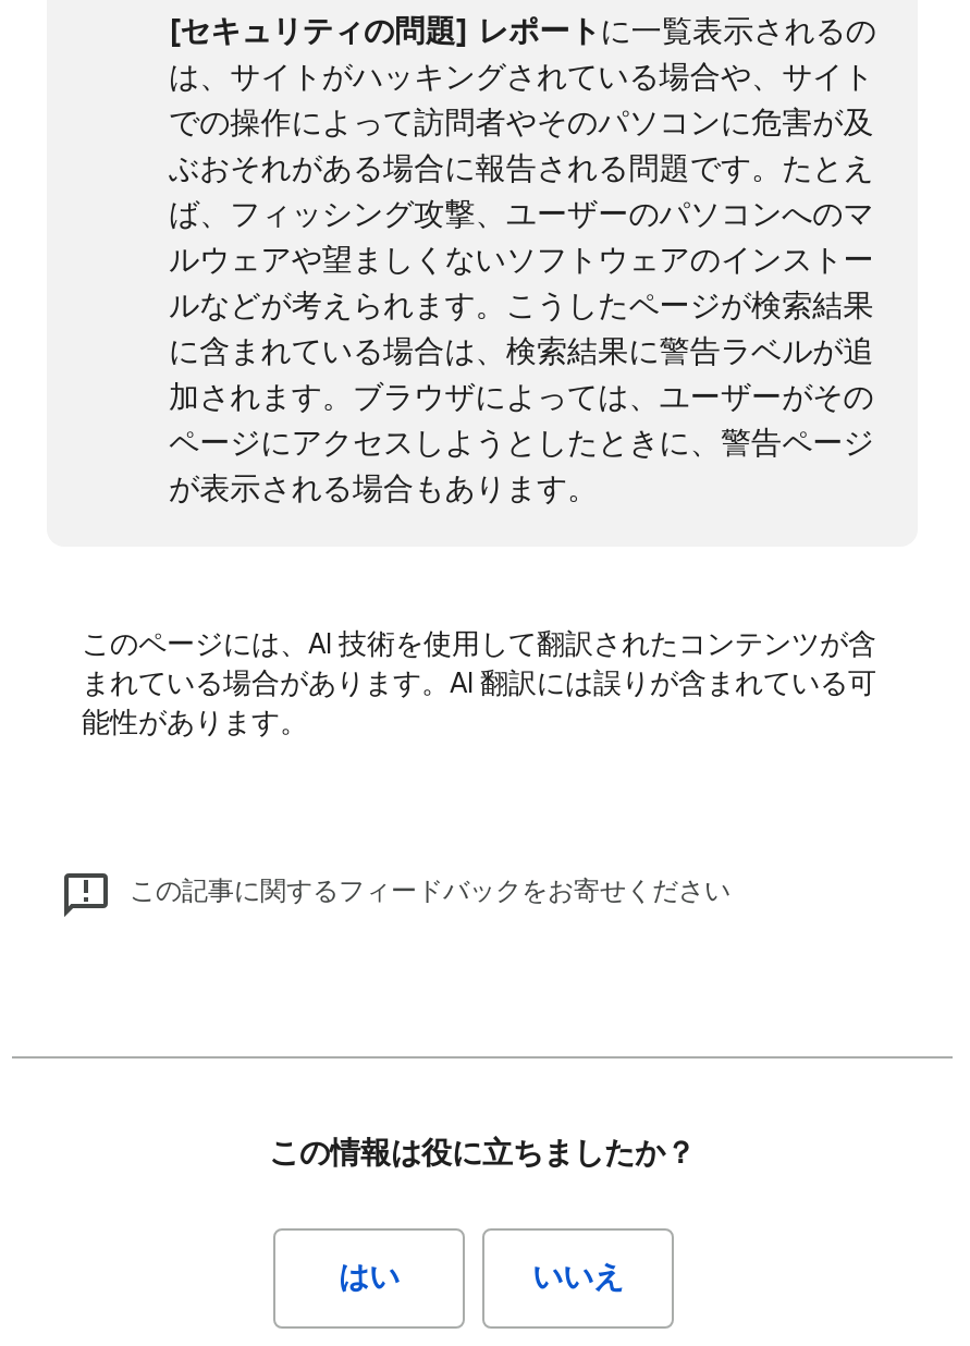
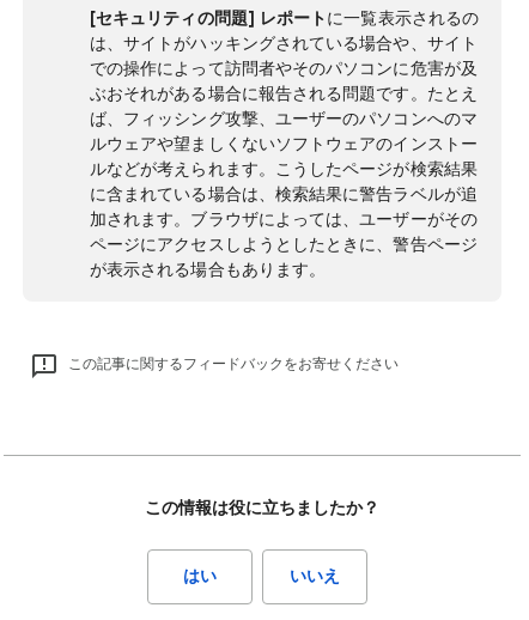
- このページには、AI 技術を使用して翻訳されたコンテンツが含
- まれている場合があります。AI 翻訳には誤りが含まれている可
- 能性があります。
